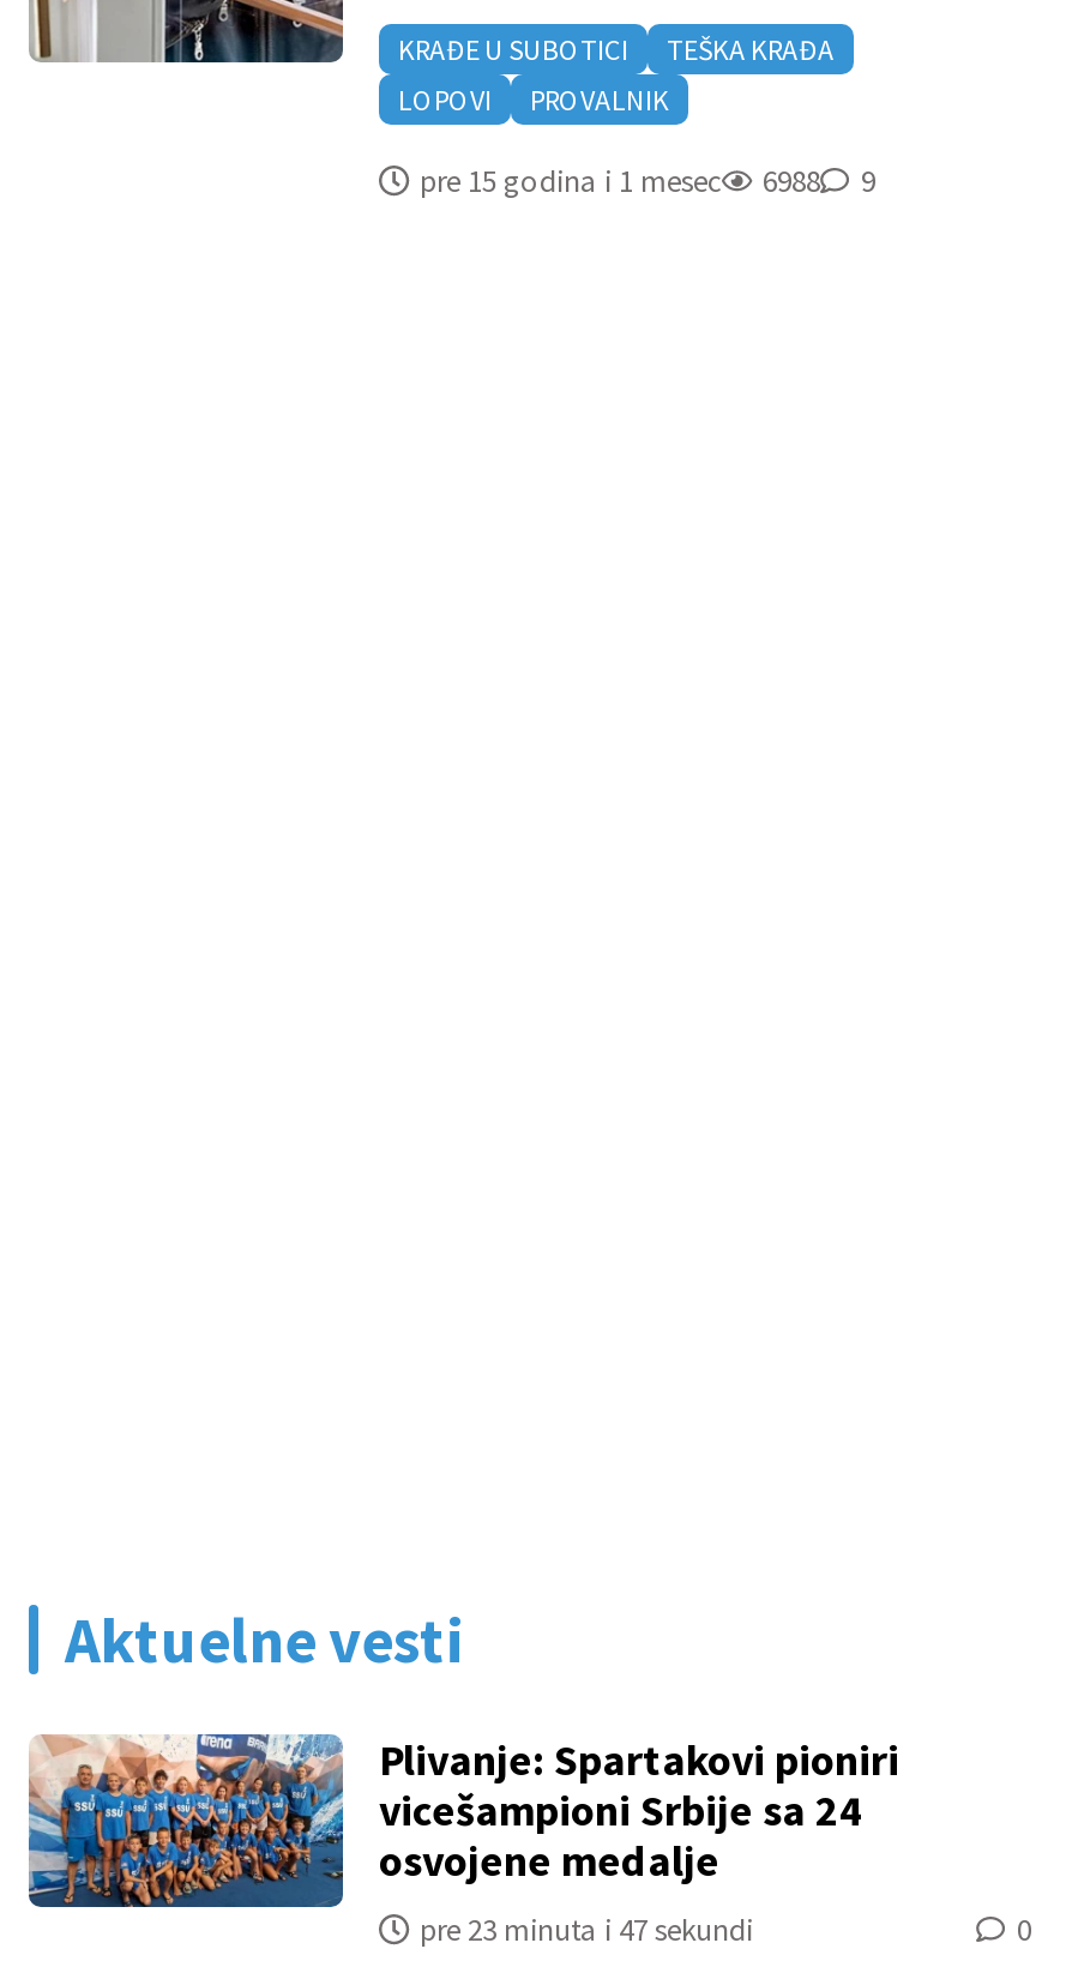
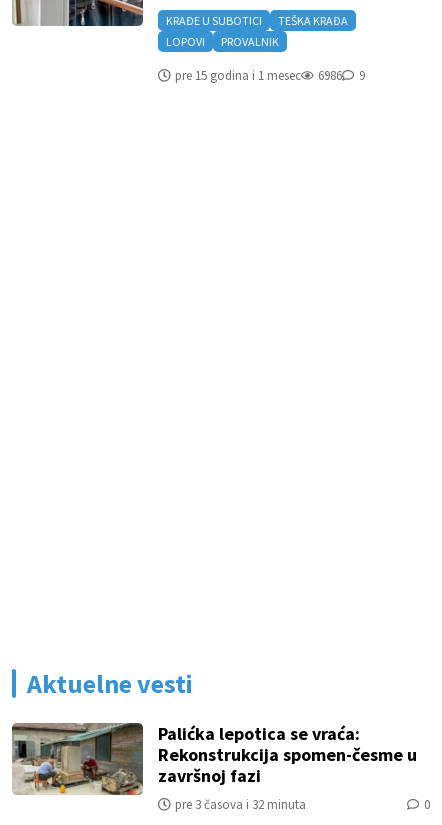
- pre 15 godina i 1 mesec 6988 9
+ pre 15 godina i 1 mesec 6986 9

- [image]
- Plivanje: Spartakovi pioniri
- vicešampioni Srbije sa 24
- osvojene medalje
- pre 23 minuta i 47 sekundi
+ [image]
+ Palićka lepotica se vraća:
+ Rekonstrukcija spomen-česme u
+ završnoj fazi
+ pre 3 časova i 32 minuta
